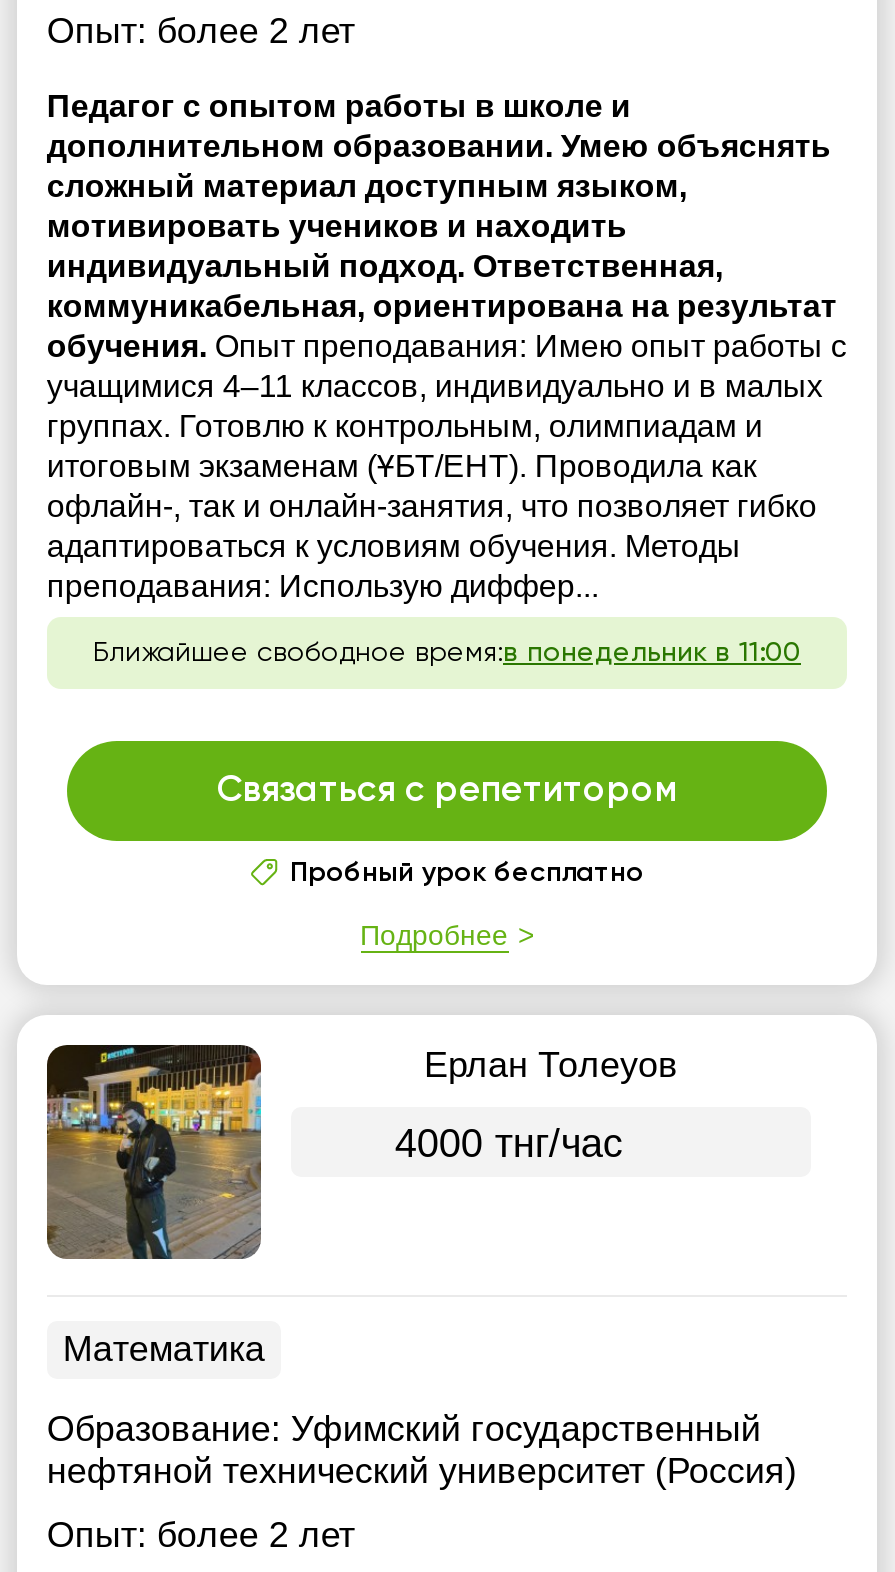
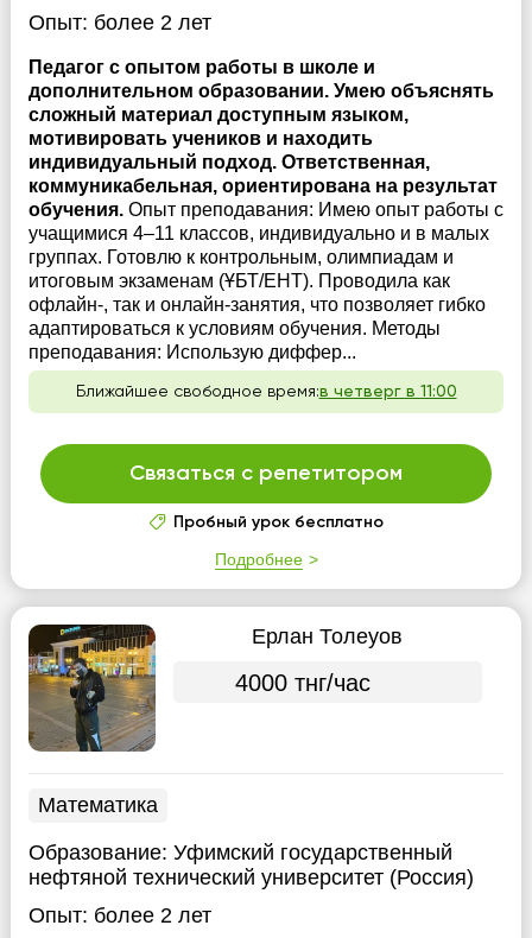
- Ближайшее свободное время:в понедельник в 11:00
+ Ближайшее свободное время:в четверг в 11:00
